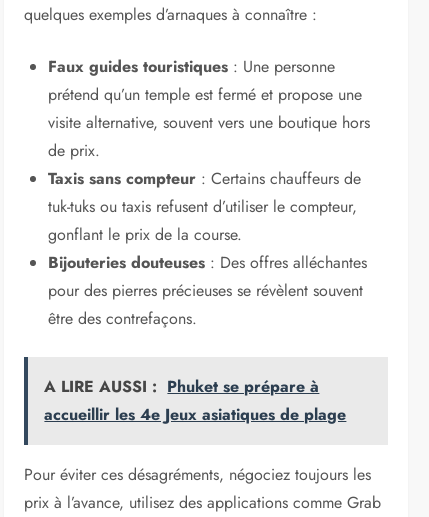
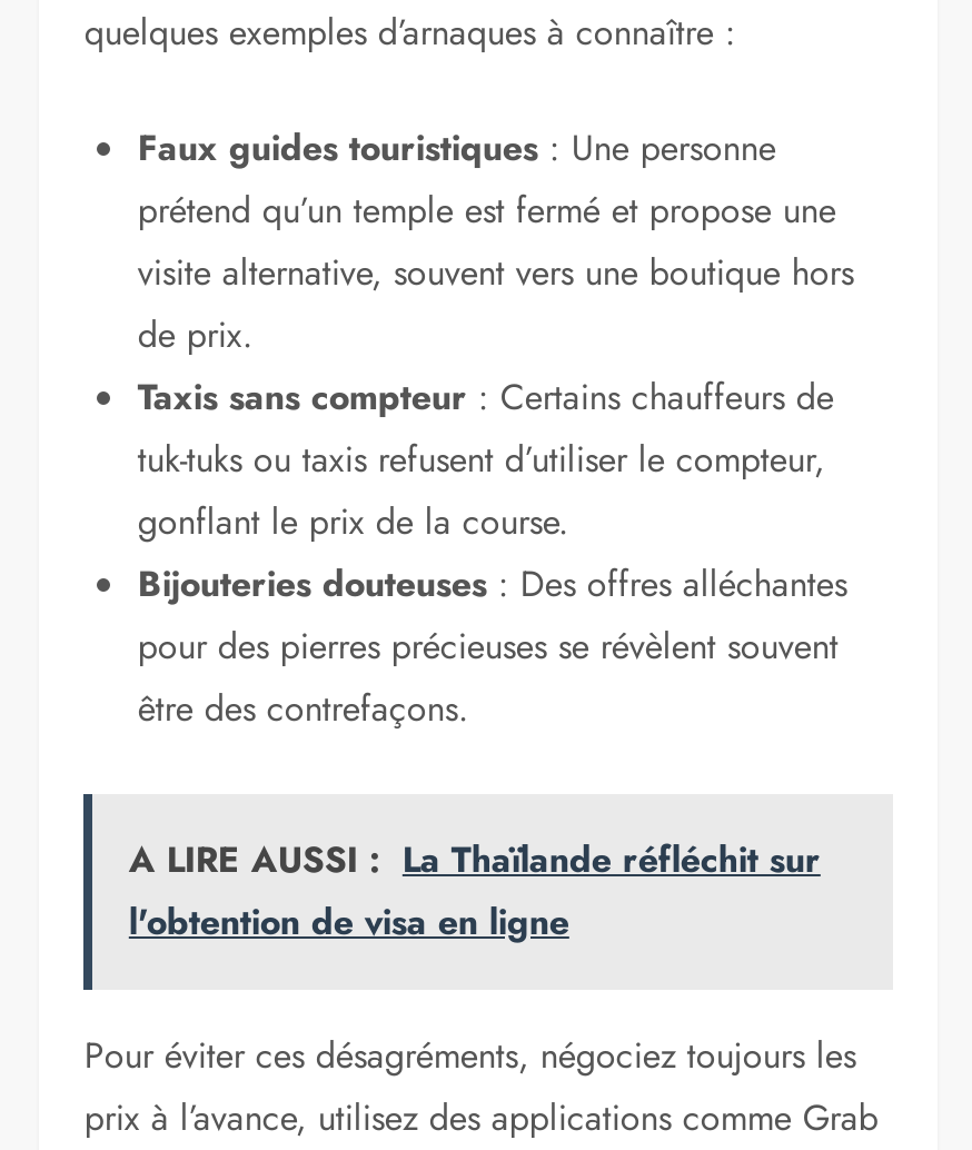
- A LIRE AUSSI : Phuket se prépare à
- accueillir les 4e Jeux asiatiques de plage
+ A LIRE AUSSI : La Thaïlande réfléchit sur
+ l'obtention de visa en ligne
